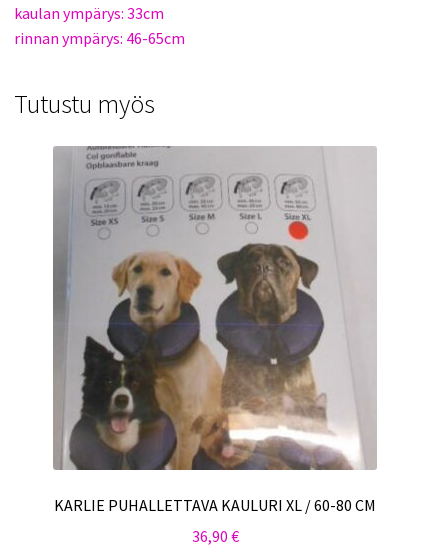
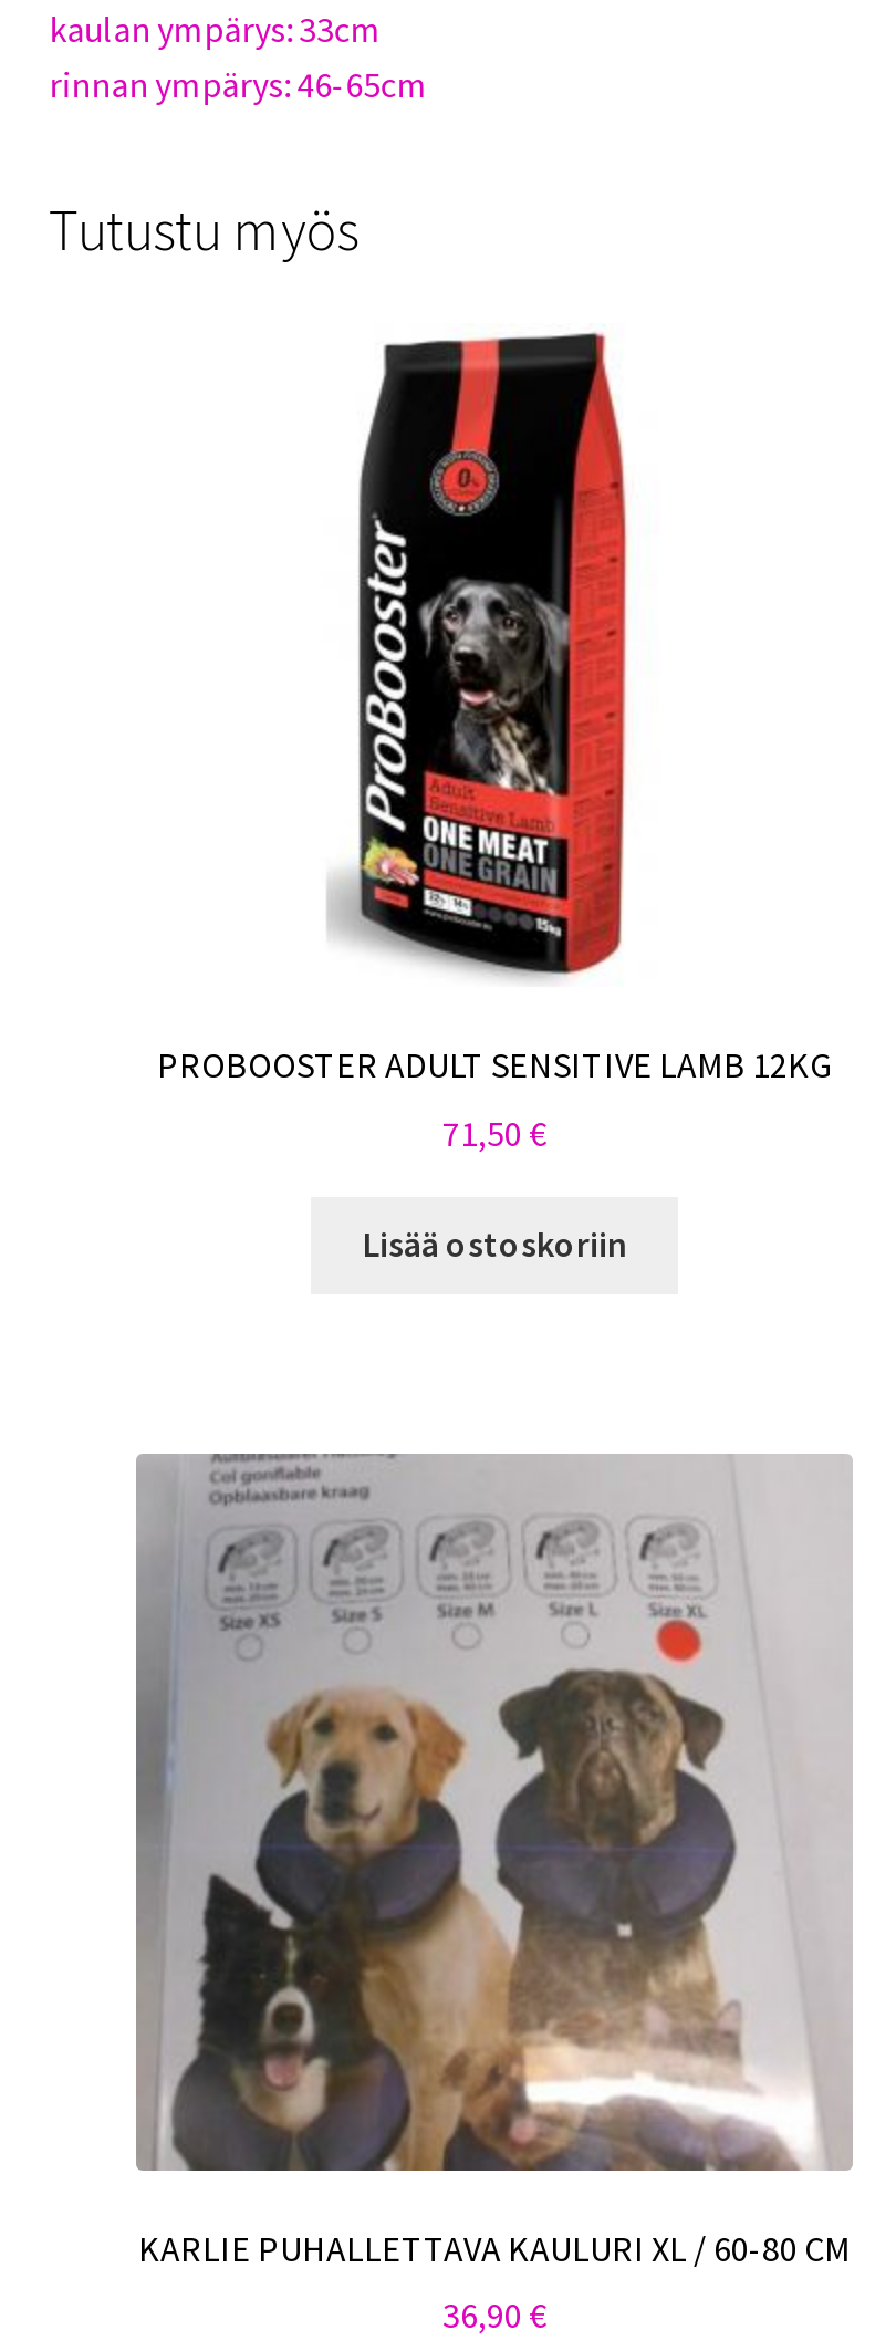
+ [image]
+ PROBOOSTER ADULT SENSITIVE LAMB 12KG
+ 71,50 €
+ Lisää ostoskoriin
